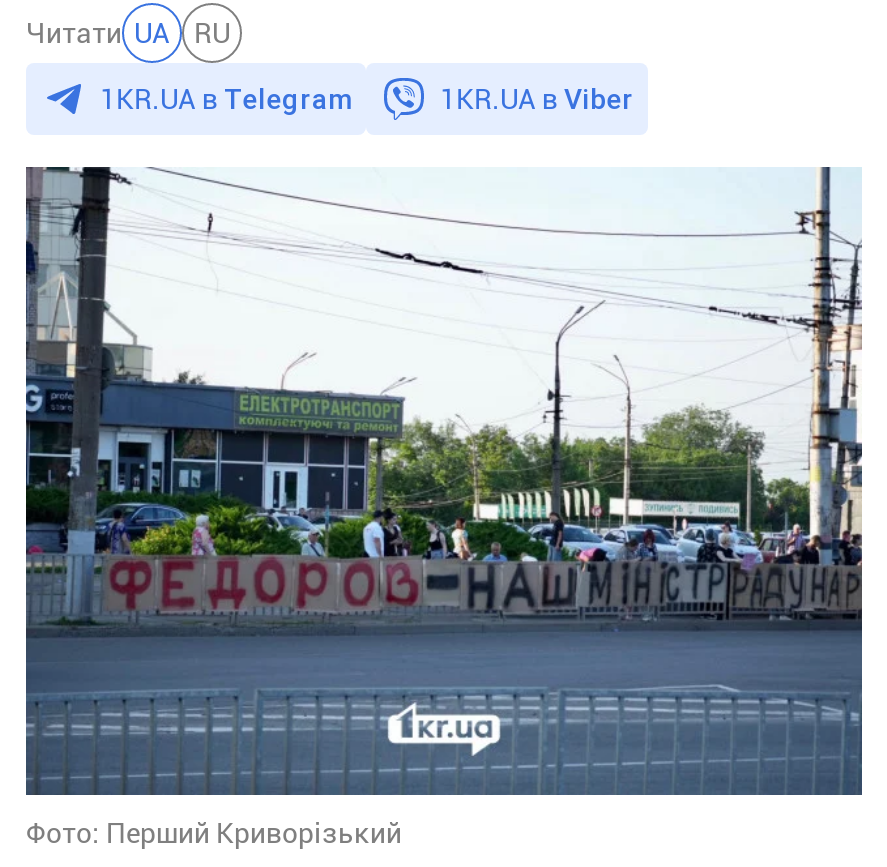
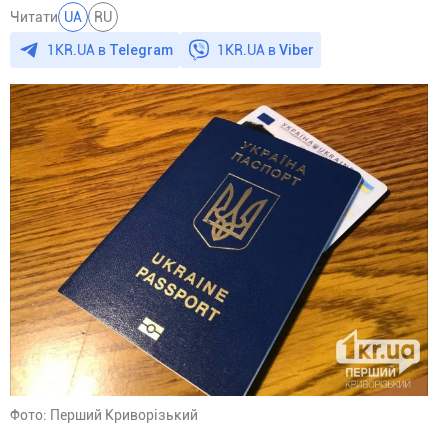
- [image]
+ [image]
